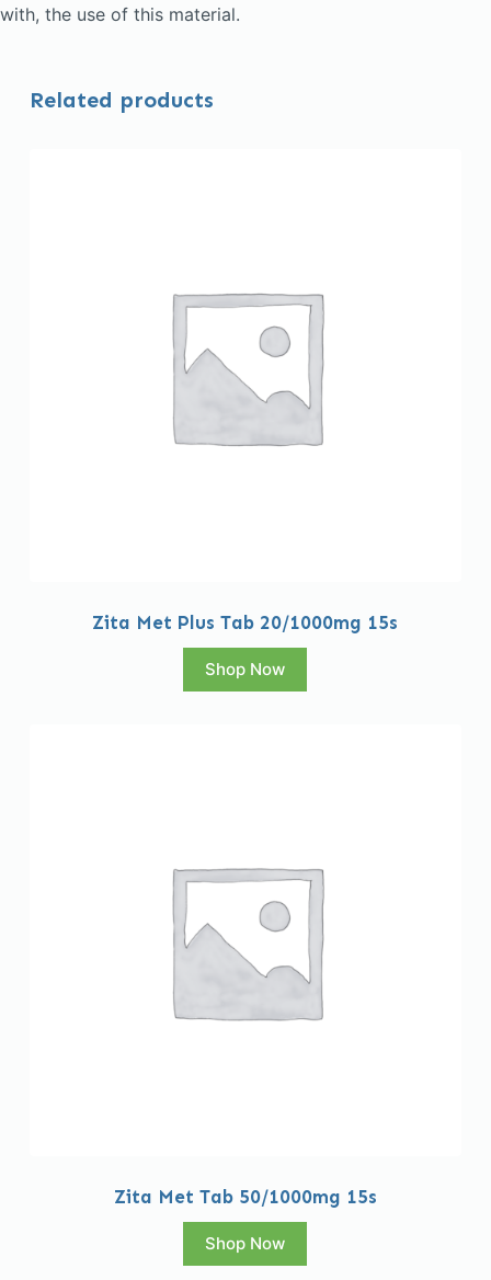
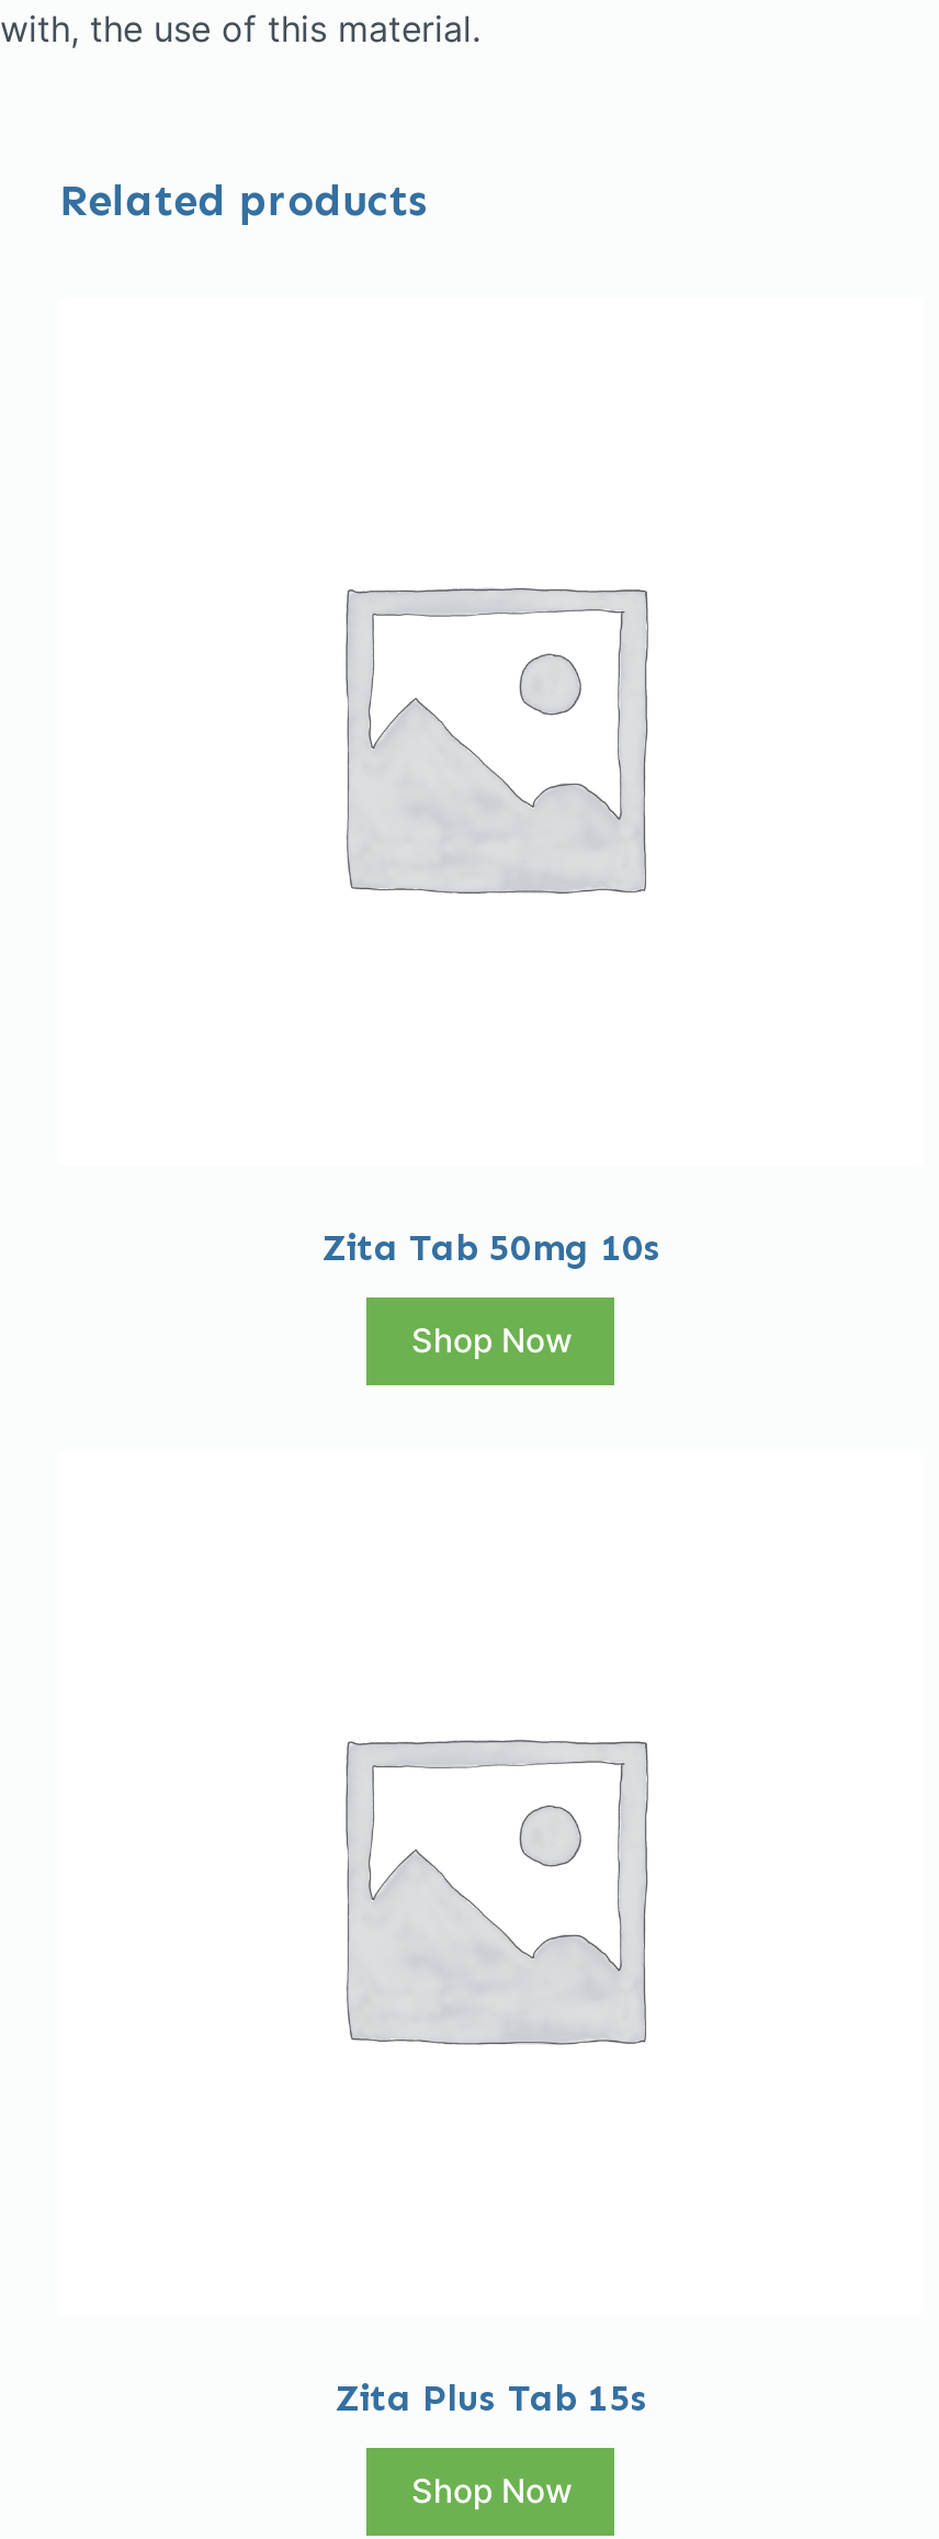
- Zita Met Plus Tab 20/1000mg 15s
+ Zita Tab 50mg 10s

- Zita Met Tab 50/1000mg 15s
+ Zita Plus Tab 15s
